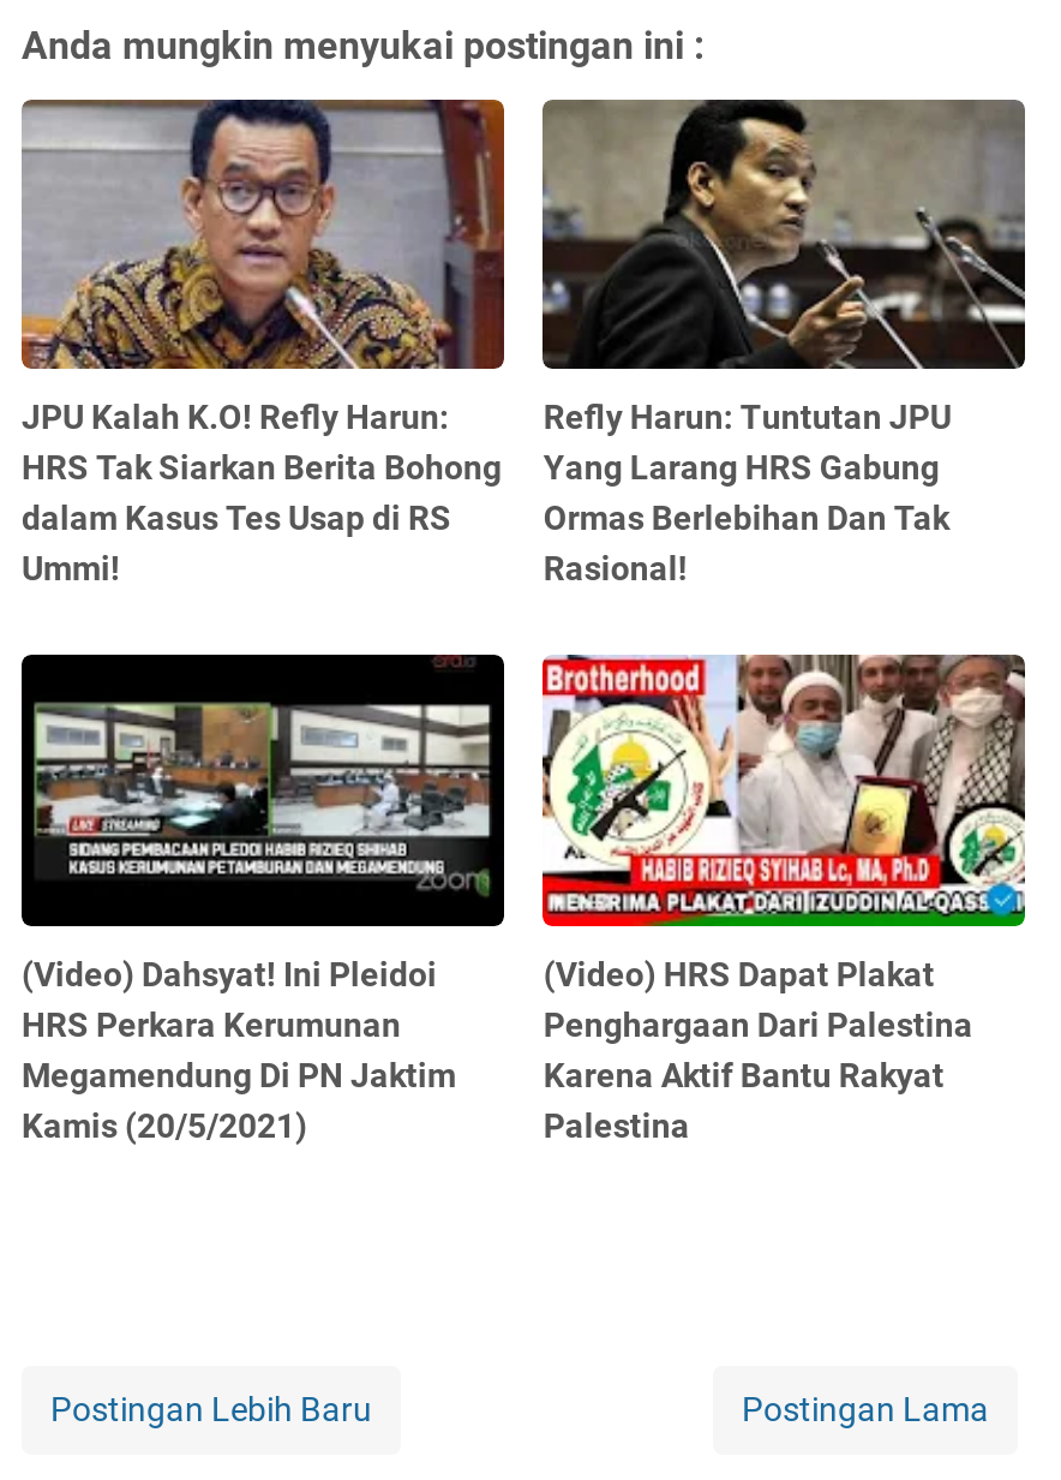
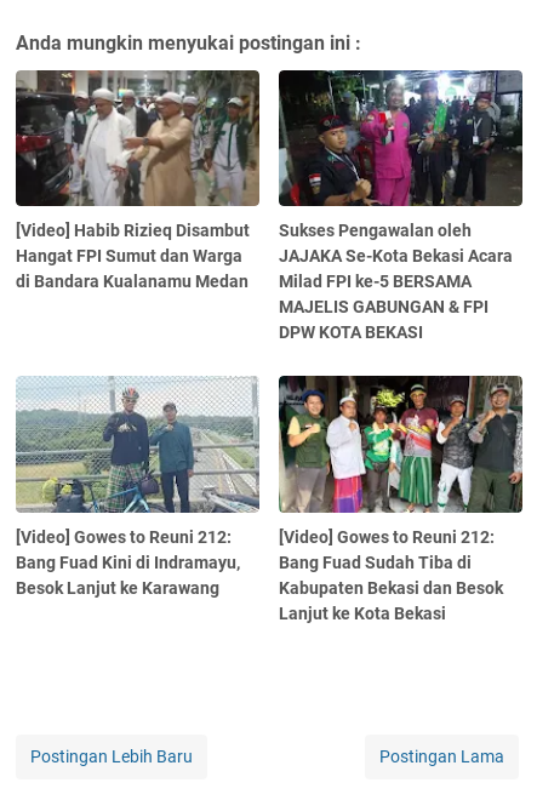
- [image]
- JPU Kalah K.O! Refly Harun:
- HRS Tak Siarkan Berita Bohong
- dalam Kasus Tes Usap di RS
- Ummi!
+ [image]
+ [Video] Habib Rizieq Disambut
+ Hangat FPI Sumut dan Warga
+ di Bandara Kualanamu Medan

- [image]
- Refly Harun: Tuntutan JPU
- Yang Larang HRS Gabung
- Ormas Berlebihan Dan Tak
- Rasional!
+ [image]
+ Sukses Pengawalan oleh
+ JAJAKA Se-Kota Bekasi Acara
+ Milad FPI ke-5 BERSAMA
+ MAJELIS GABUNGAN & FPI
+ DPW KOTA BEKASI

- [image]
- (Video) Dahsyat! Ini Pleidoi
- HRS Perkara Kerumunan
- Megamendung Di PN Jaktim
- Kamis (20/5/2021)
+ [image]
+ [Video] Gowes to Reuni 212:
+ Bang Fuad Kini di Indramayu,
+ Besok Lanjut ke Karawang

- [image]
- (Video) HRS Dapat Plakat
- Penghargaan Dari Palestina
- Karena Aktif Bantu Rakyat
- Palestina
+ [image]
+ [Video] Gowes to Reuni 212:
+ Bang Fuad Sudah Tiba di
+ Kabupaten Bekasi dan Besok
+ Lanjut ke Kota Bekasi
